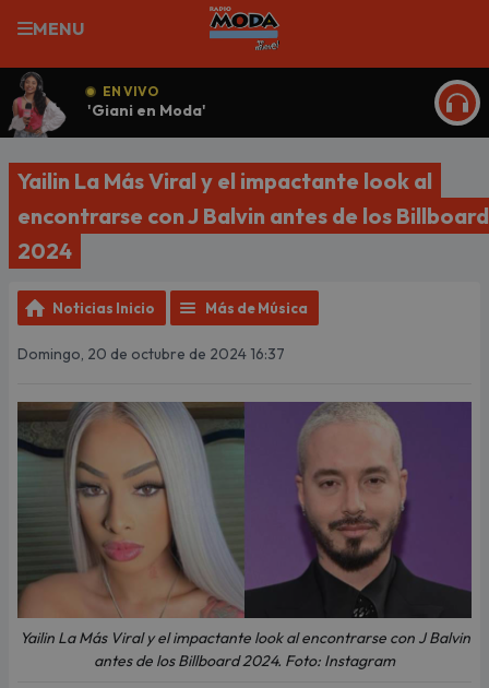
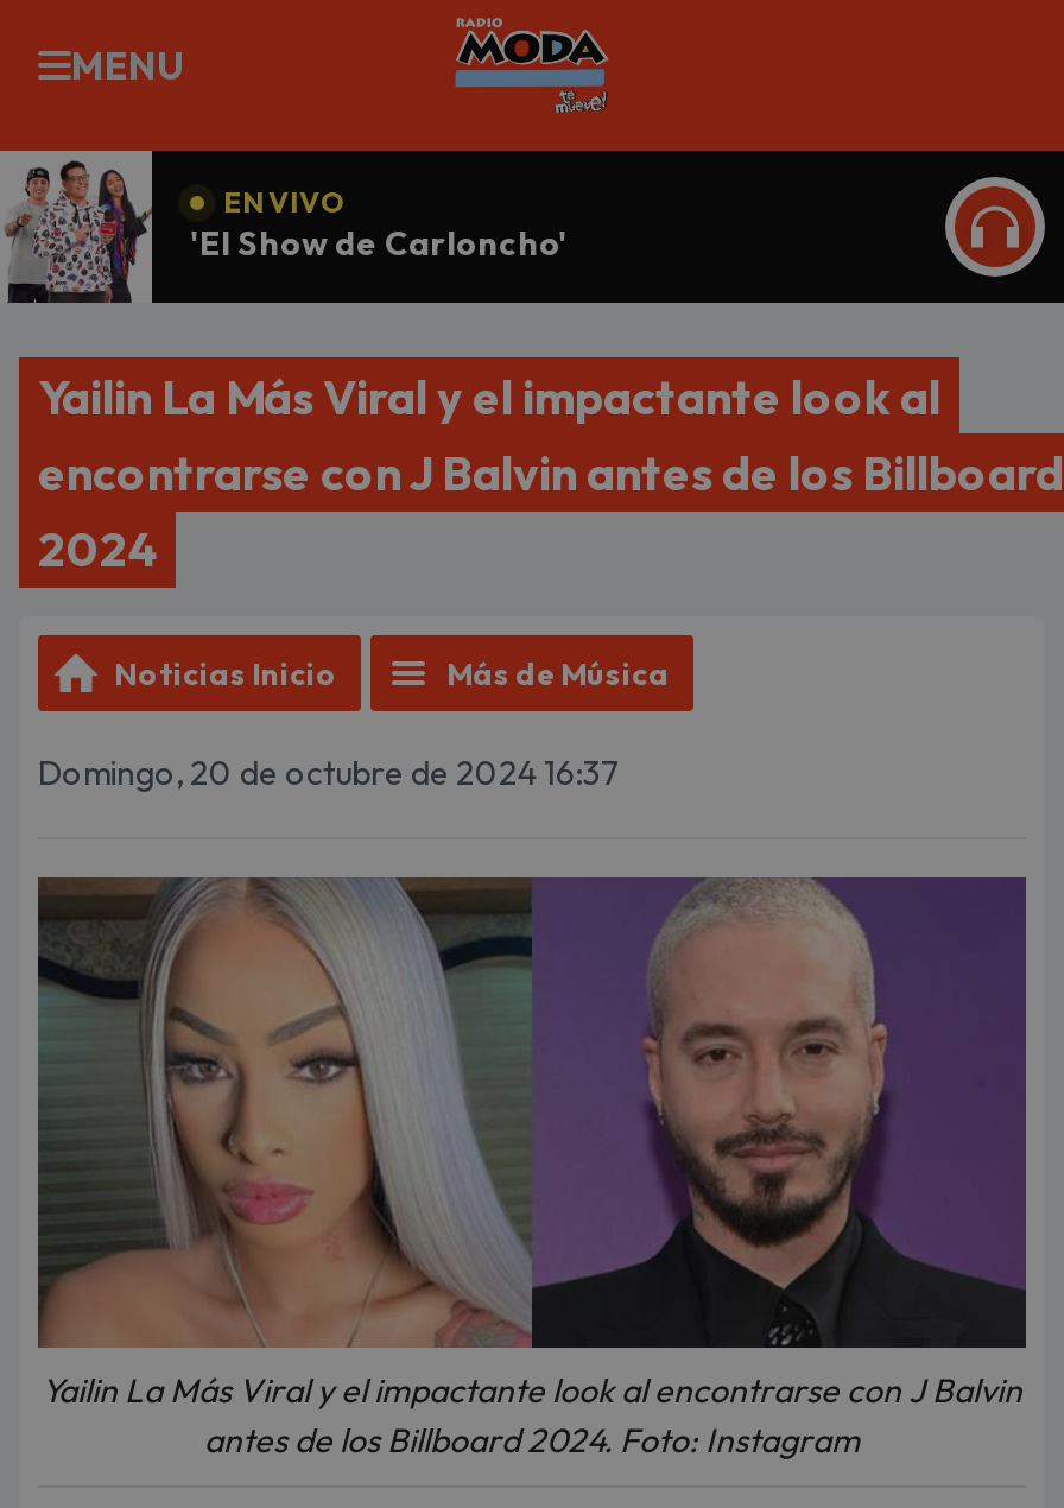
- [image]
- 'Giani en Moda'
+ [image]
+ 'El Show de Carloncho'
